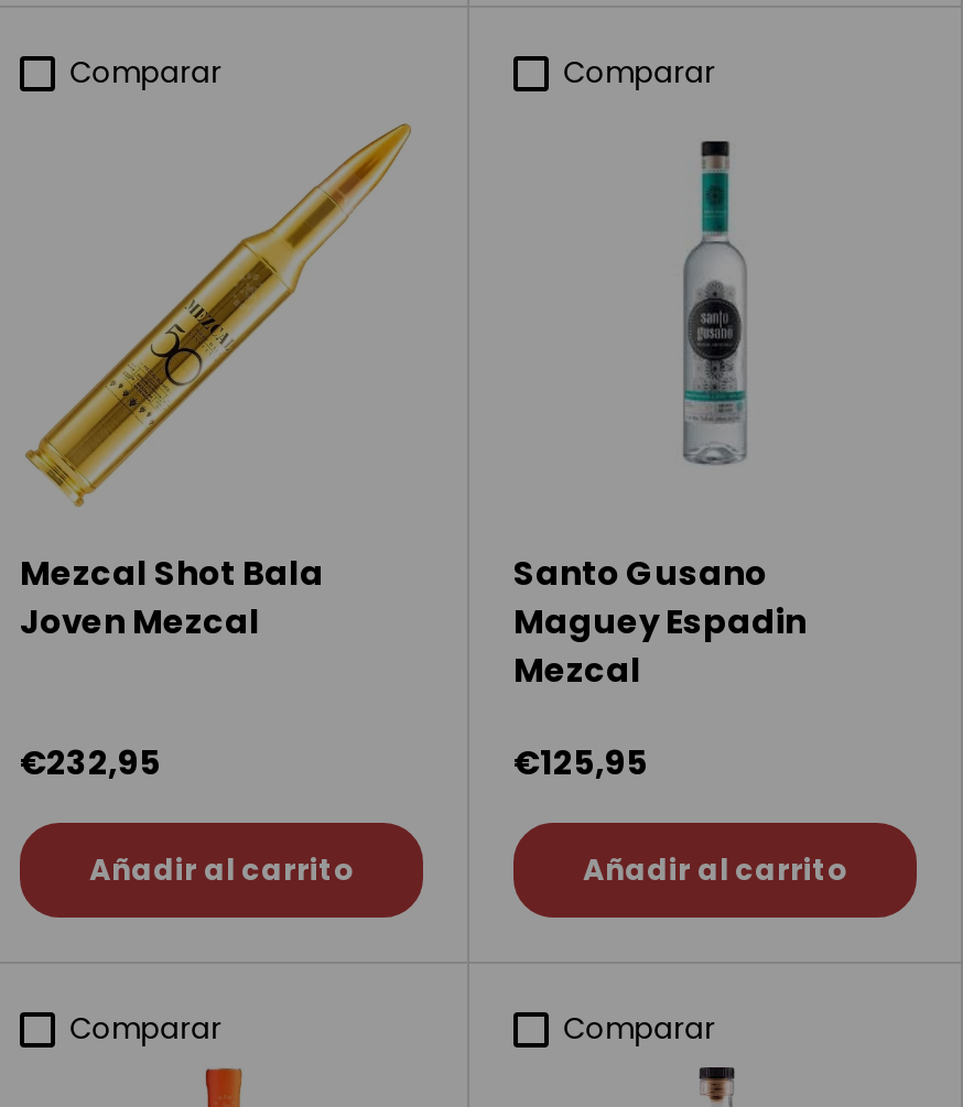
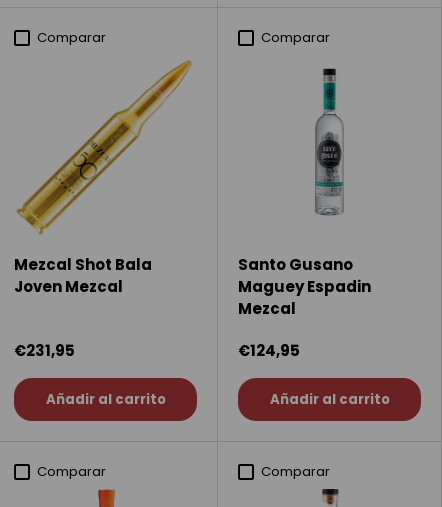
- €232,95
+ €231,95

- €125,95
+ €124,95
